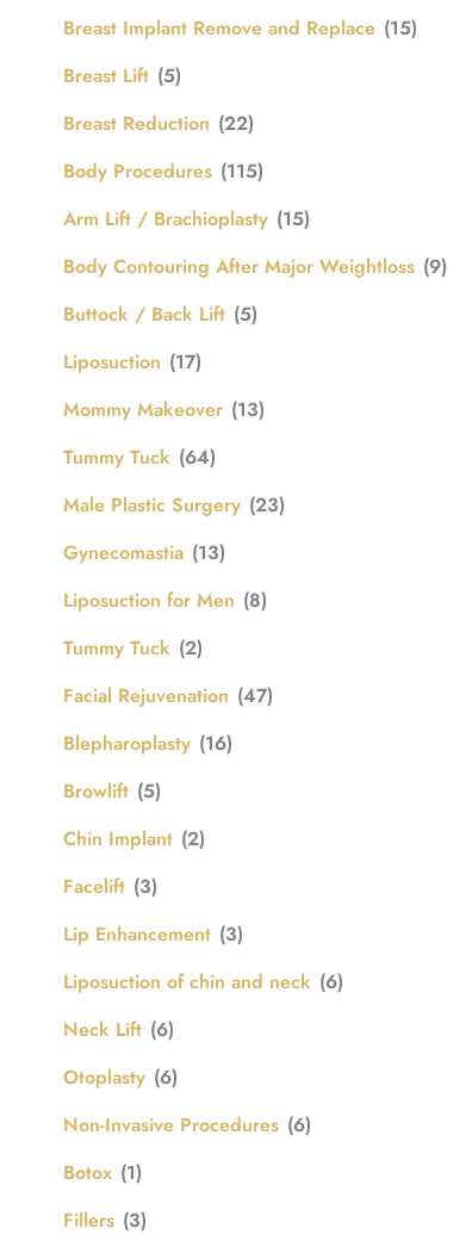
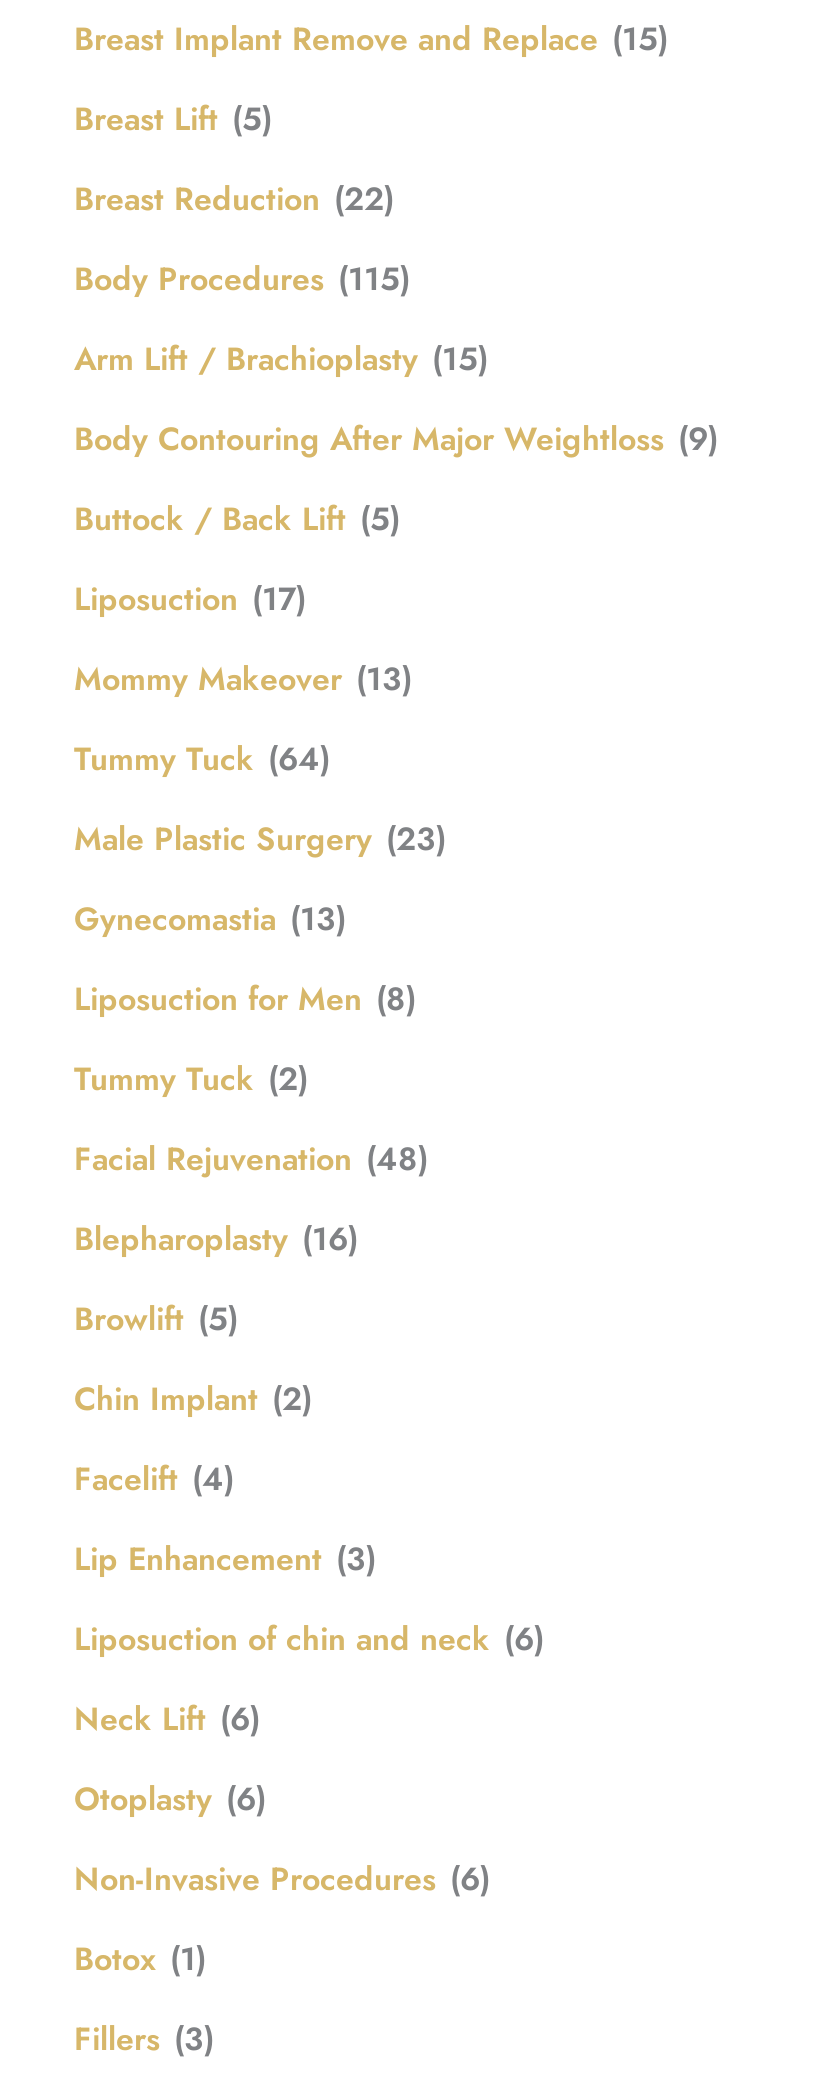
- Facial Rejuvenation (47)
+ Facial Rejuvenation (48)

- Facelift (3)
+ Facelift (4)
